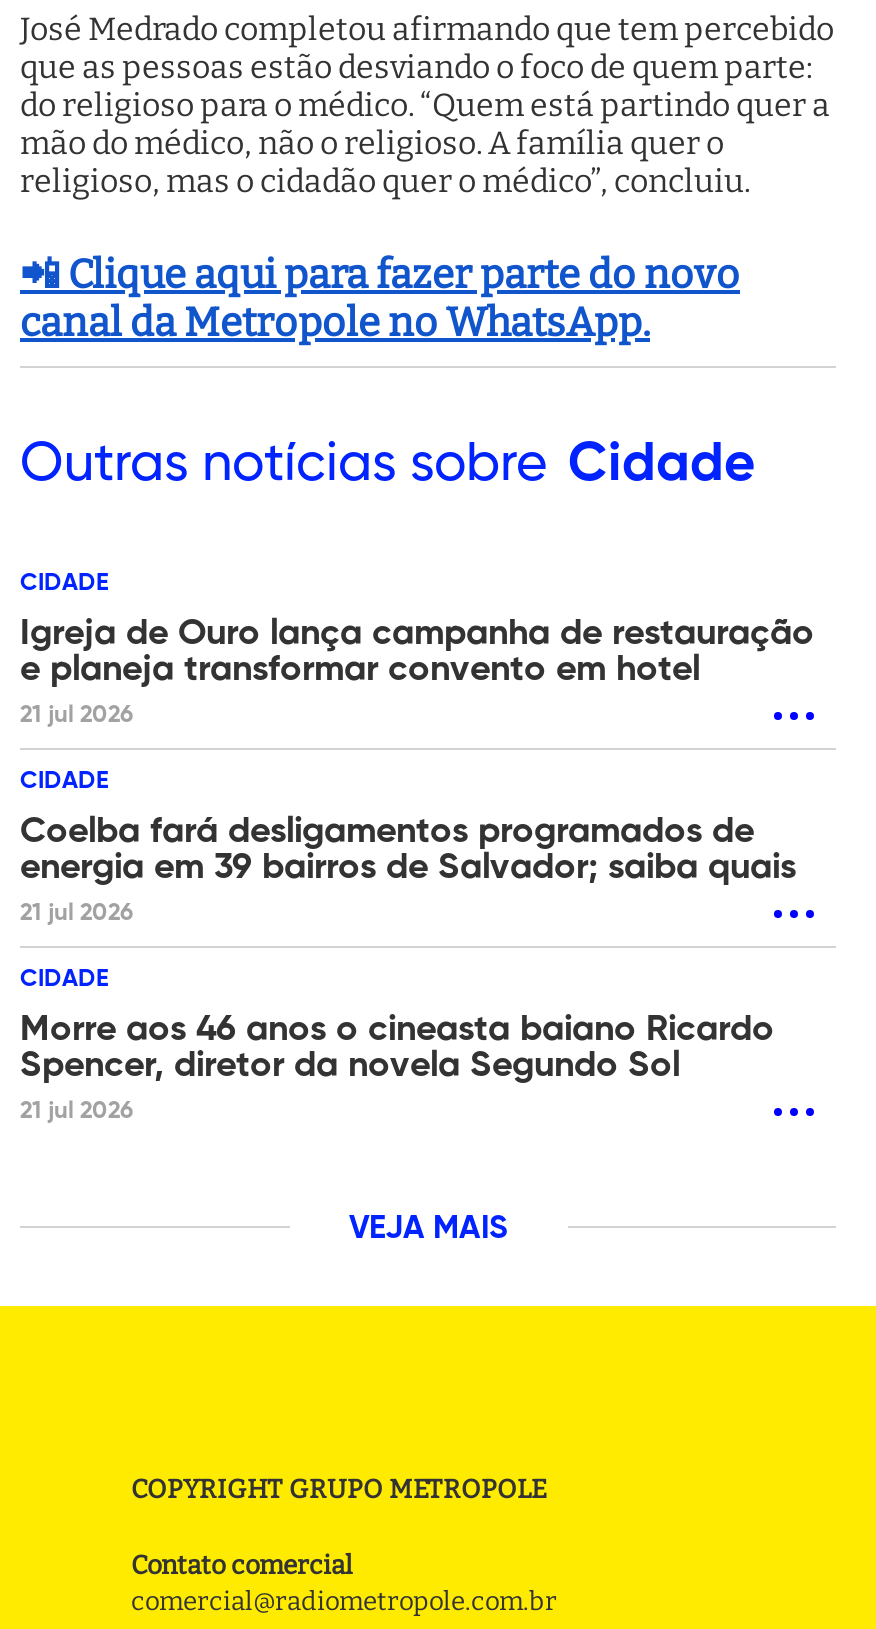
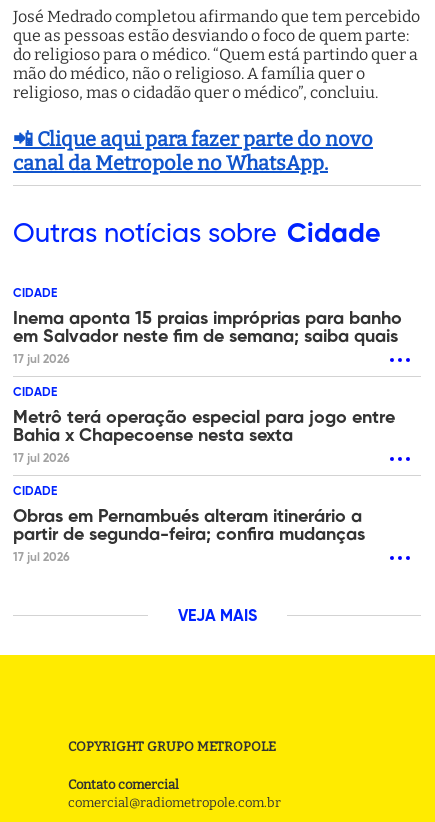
- Igreja de Ouro lança campanha de restauração
- e planeja transformar convento em hotel
- 21 jul 2026
+ Inema aponta 15 praias impróprias para banho
+ em Salvador neste fim de semana; saiba quais
+ 17 jul 2026

- Coelba fará desligamentos programados de
- energia em 39 bairros de Salvador; saiba quais
- 21 jul 2026
+ Metrô terá operação especial para jogo entre
+ Bahia x Chapecoense nesta sexta
+ 17 jul 2026

- Morre aos 46 anos o cineasta baiano Ricardo
- Spencer, diretor da novela Segundo Sol
- 21 jul 2026
+ Obras em Pernambués alteram itinerário a
+ partir de segunda-feira; confira mudanças
+ 17 jul 2026
